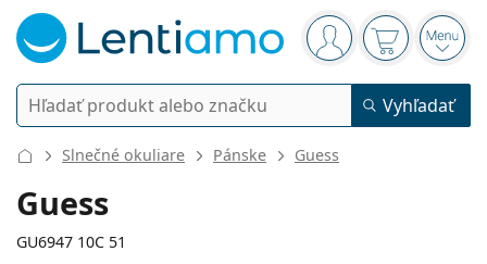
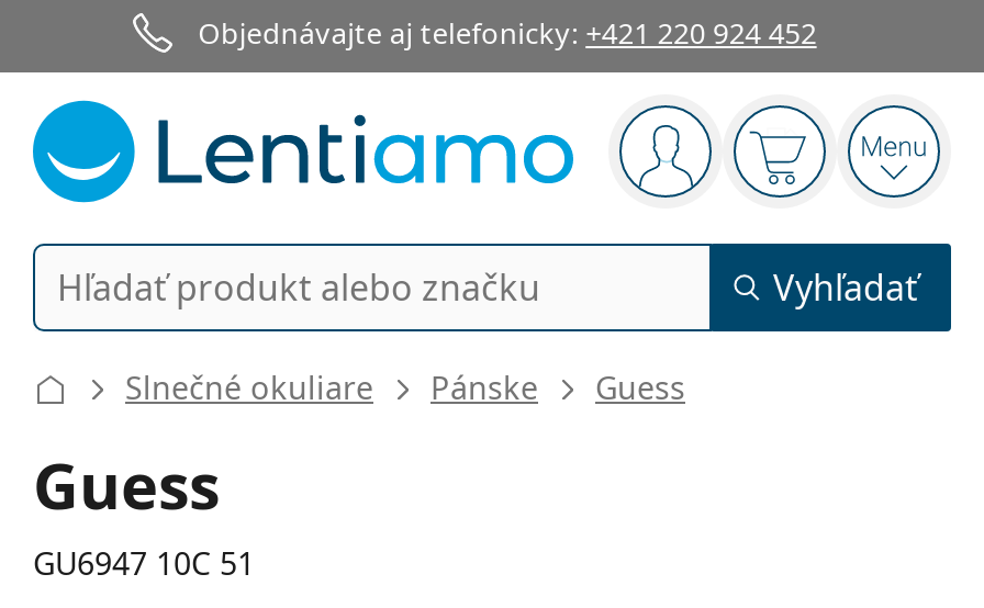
+ Objednávajte aj telefonicky: +421 220 924 452
